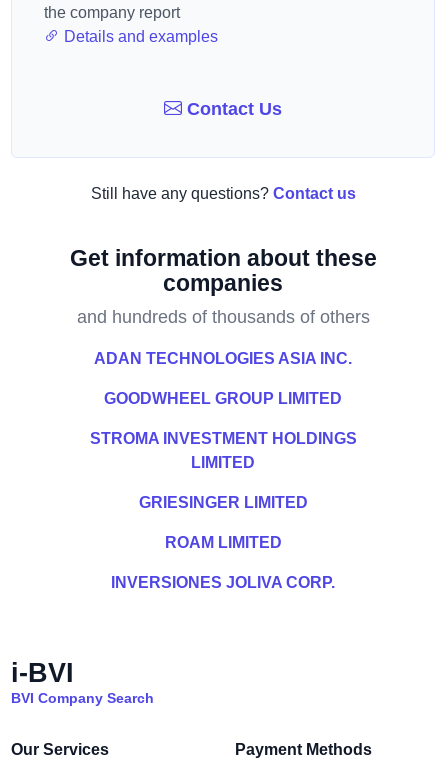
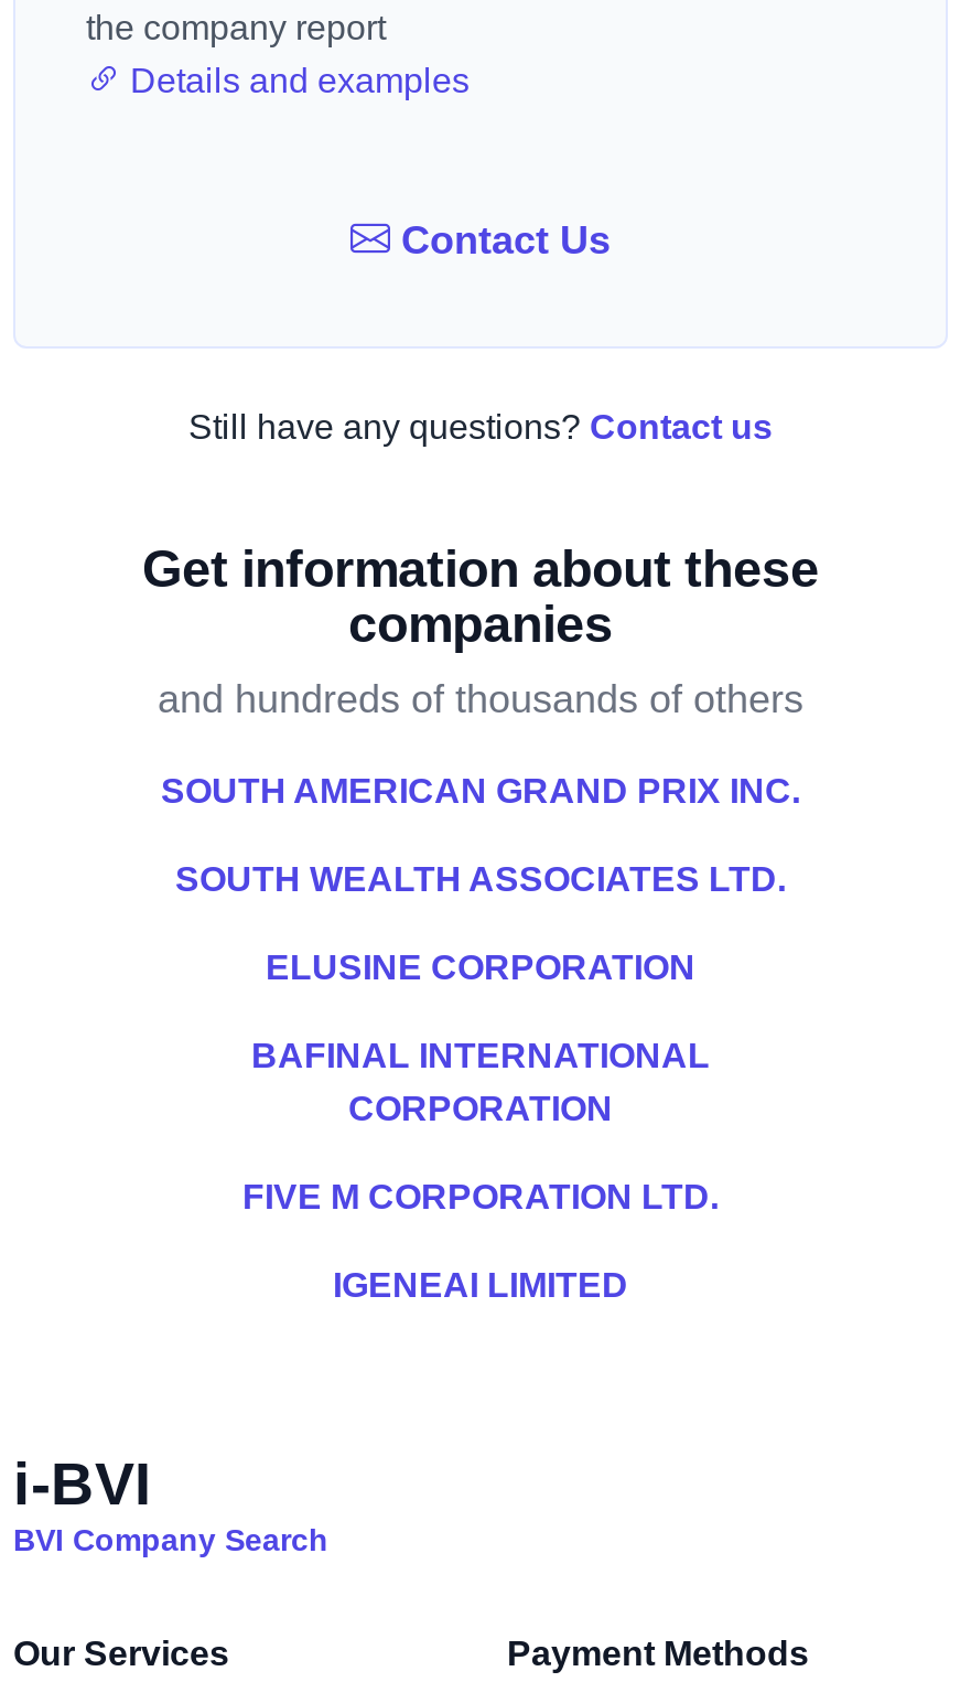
- ADAN TECHNOLOGIES ASIA INC.
+ SOUTH AMERICAN GRAND PRIX INC.

- GOODWHEEL GROUP LIMITED
+ SOUTH WEALTH ASSOCIATES LTD.

- STROMA INVESTMENT HOLDINGS
- LIMITED
+ ELUSINE CORPORATION

- GRIESINGER LIMITED
+ BAFINAL INTERNATIONAL
+ CORPORATION

- ROAM LIMITED
+ FIVE M CORPORATION LTD.

- INVERSIONES JOLIVA CORP.
+ IGENEAI LIMITED
